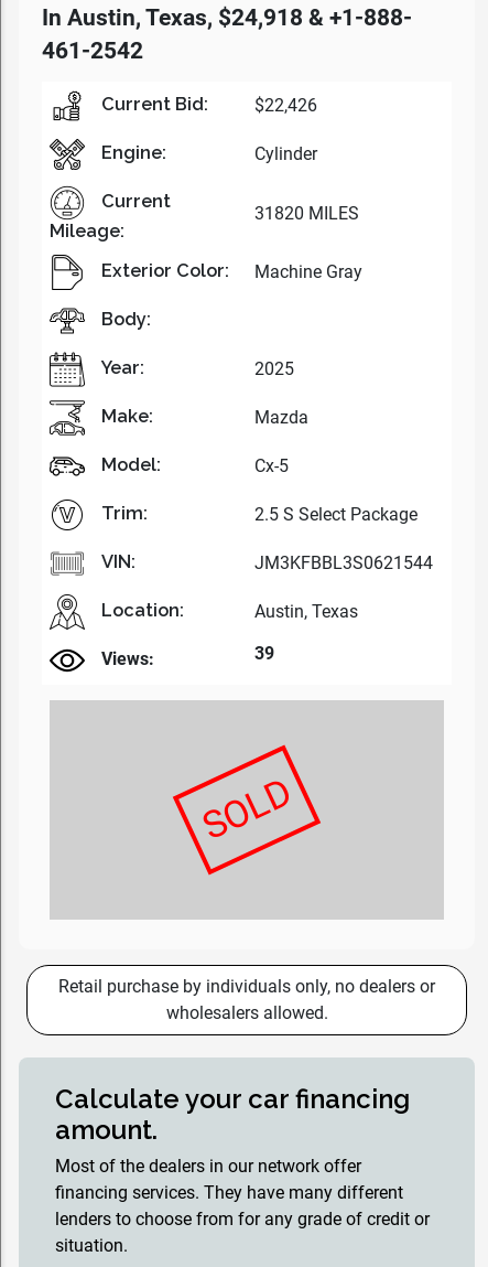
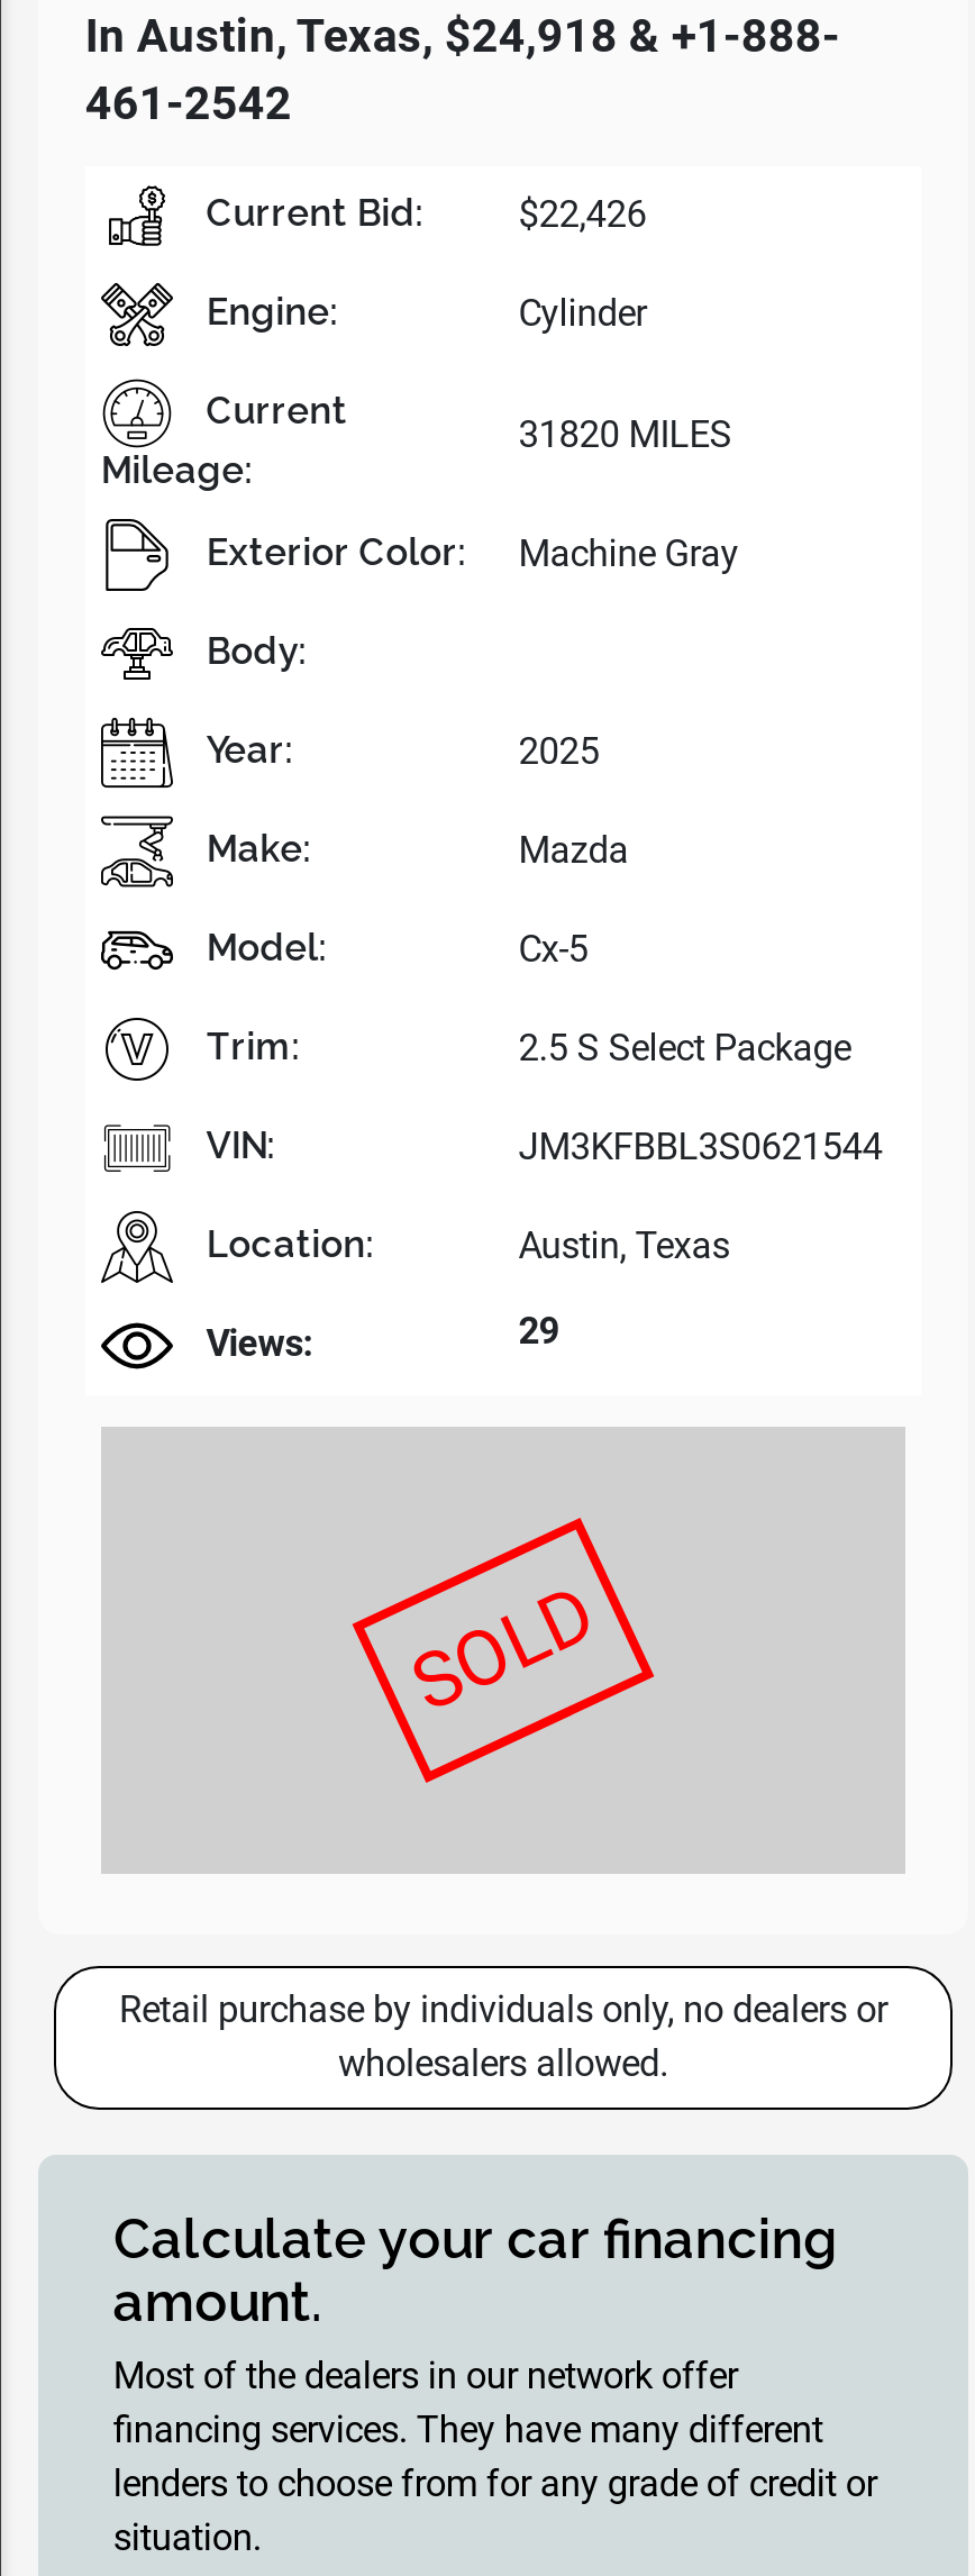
- 39
+ 29
